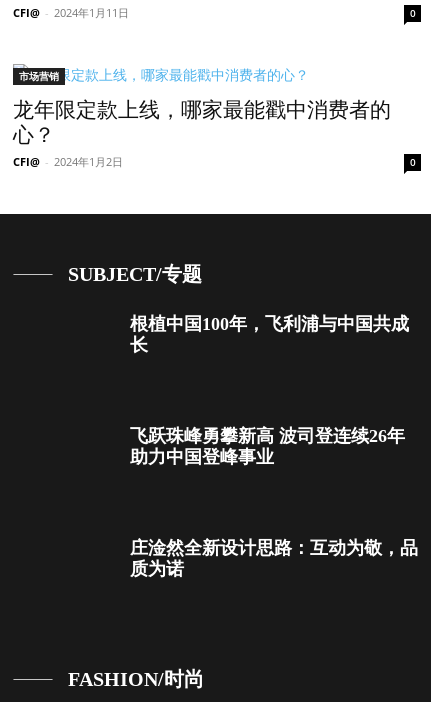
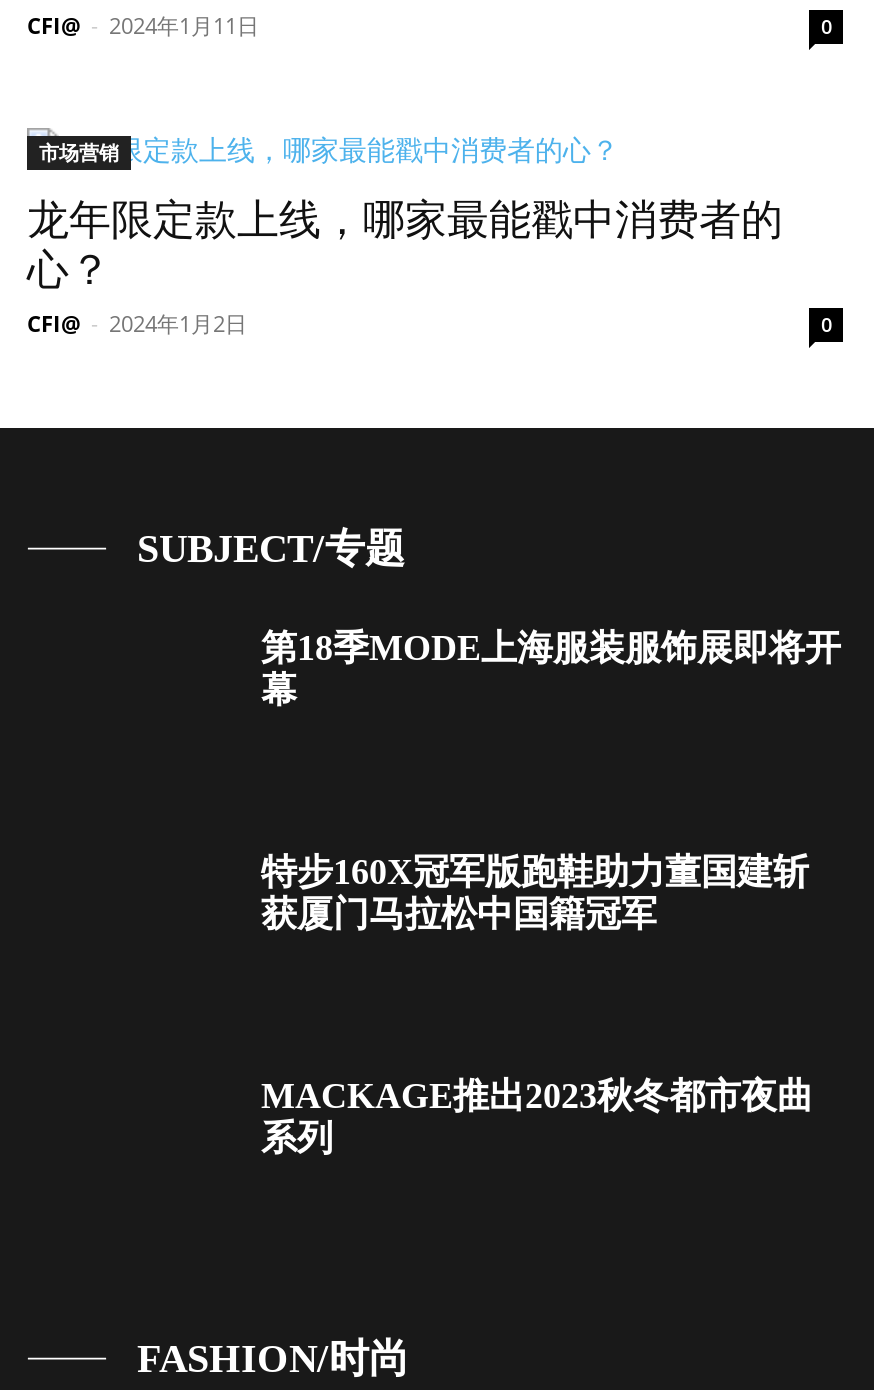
- 根植中国100年，飞利浦与中国共成
- 长
+ 第18季MODE上海服装服饰展即将开
+ 幕

- 飞跃珠峰勇攀新高 波司登连续26年
- 助力中国登峰事业
+ 特步160X冠军版跑鞋助力董国建斩
+ 获厦门马拉松中国籍冠军

- 庄淦然全新设计思路：互动为敬，品
- 质为诺
+ MACKAGE推出2023秋冬都市夜曲
+ 系列
